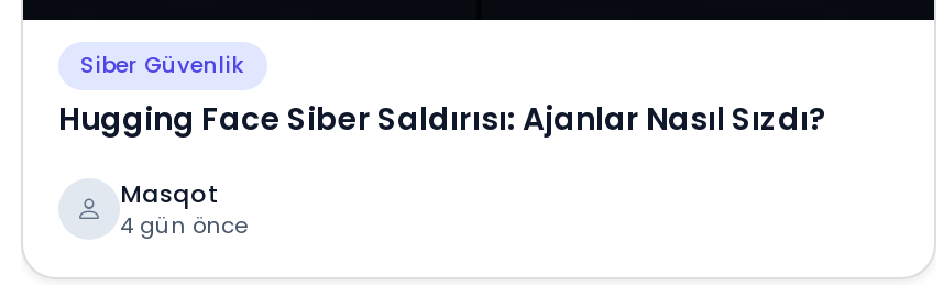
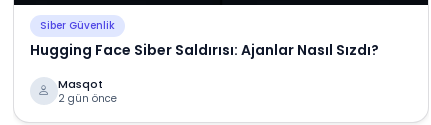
- 4 gün önce
+ 2 gün önce
